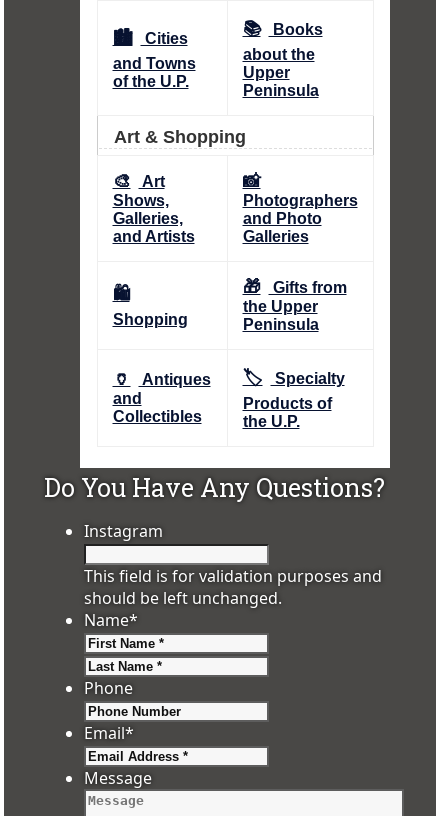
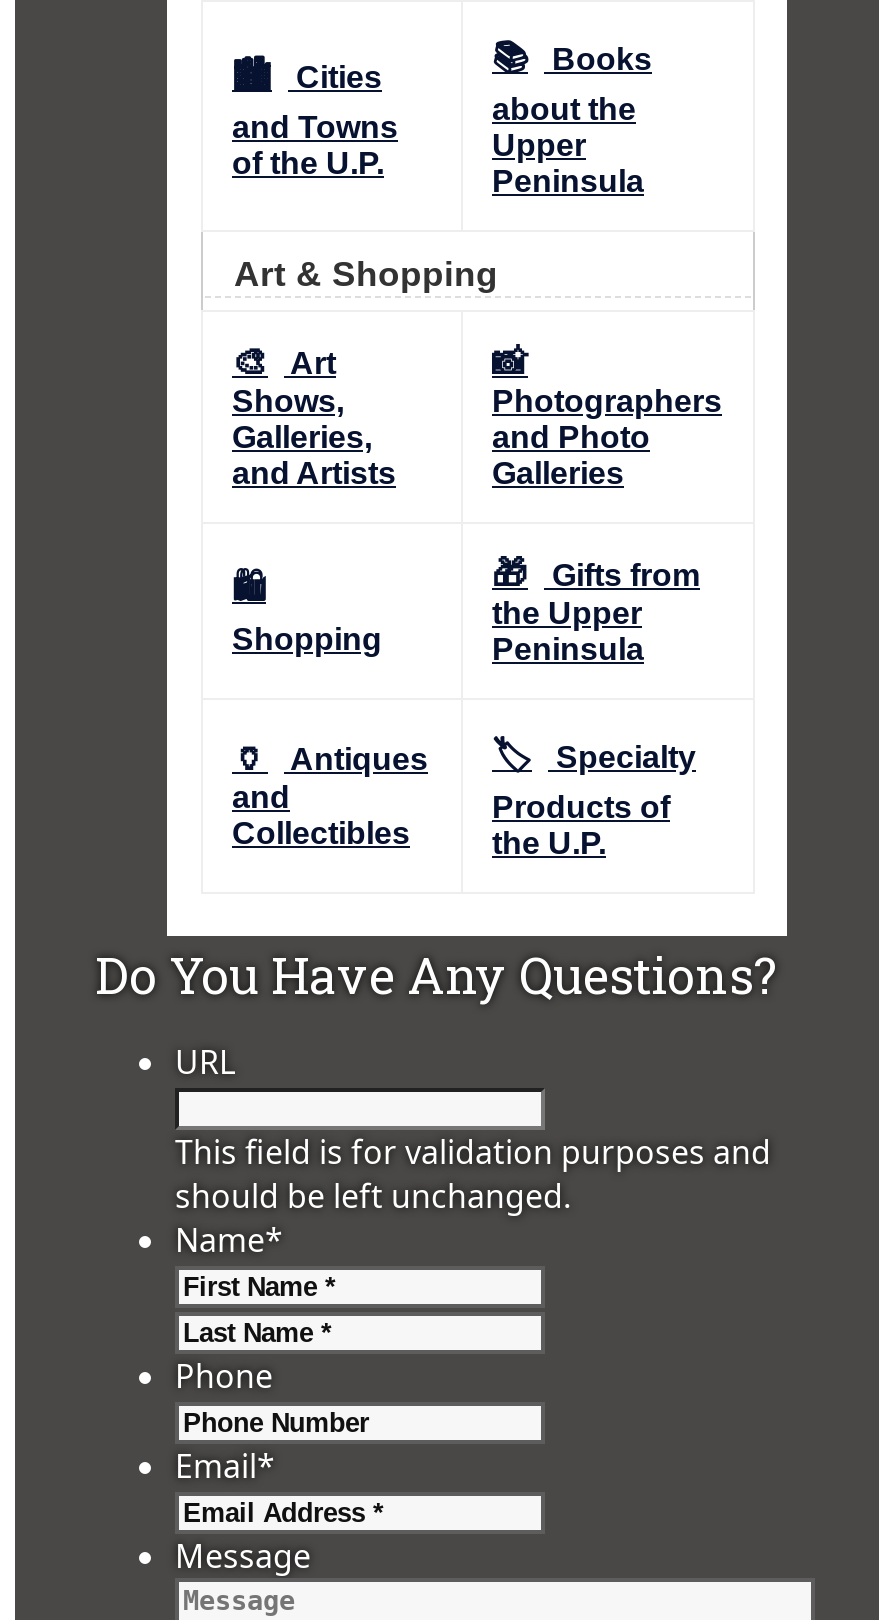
- Instagram
+ URL
